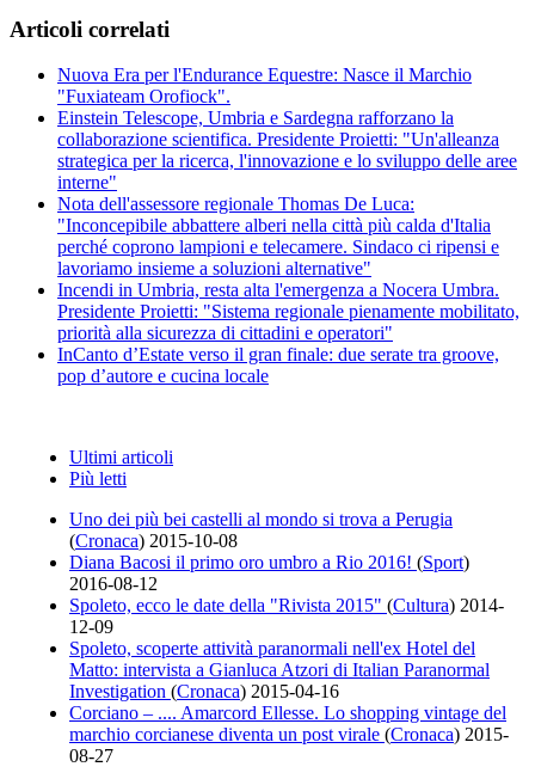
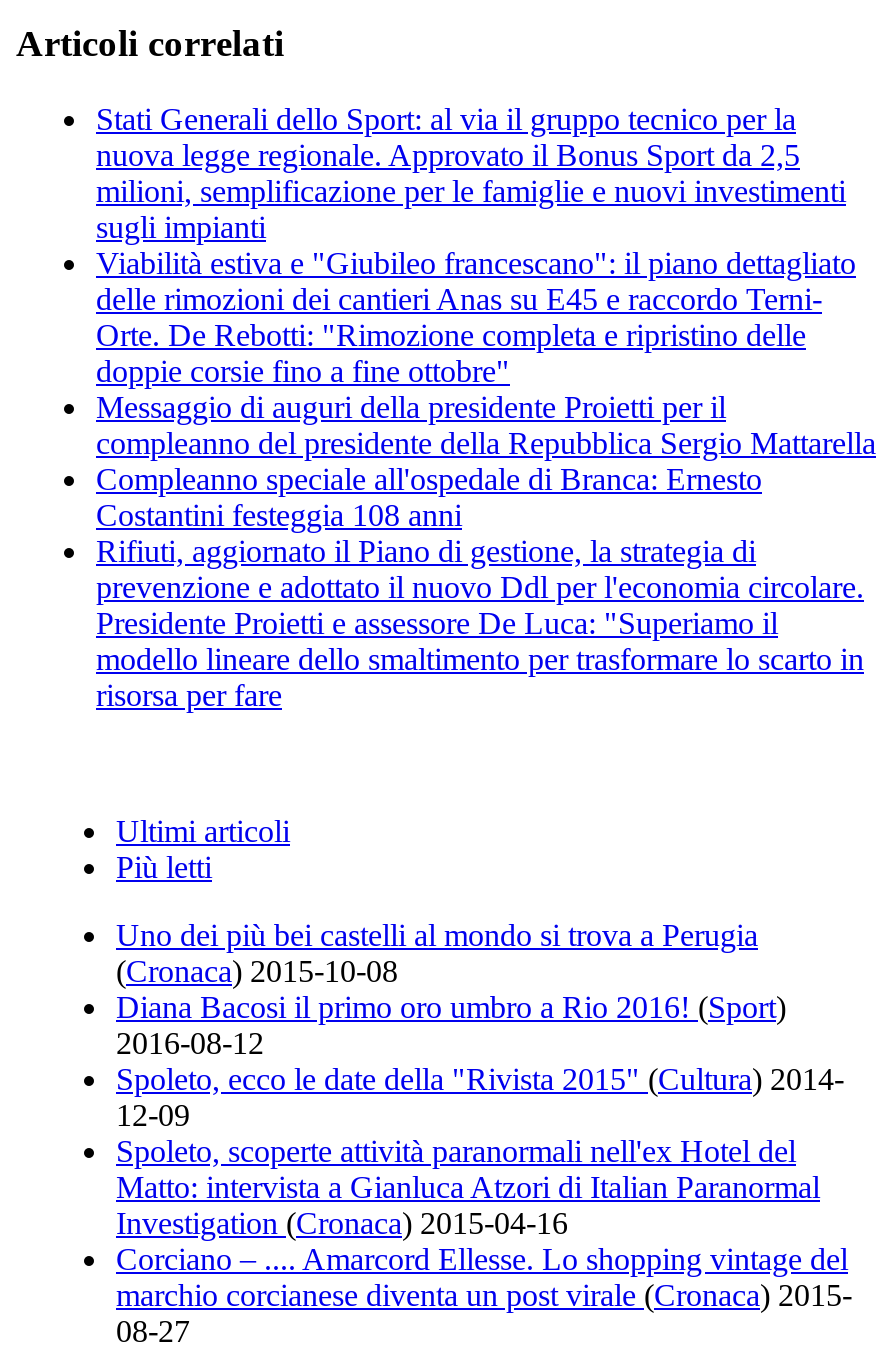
- Nuova Era per l'Endurance Equestre: Nasce il Marchio
- "Fuxiateam Orofiock".
- Einstein Telescope, Umbria e Sardegna rafforzano la
- collaborazione scientifica. Presidente Proietti: "Un'alleanza
- strategica per la ricerca, l'innovazione e lo sviluppo delle aree
- interne"
- Nota dell'assessore regionale Thomas De Luca:
- "Inconcepibile abbattere alberi nella città più calda d'Italia
- perché coprono lampioni e telecamere. Sindaco ci ripensi e
- lavoriamo insieme a soluzioni alternative"
- Incendi in Umbria, resta alta l'emergenza a Nocera Umbra.
- Presidente Proietti: "Sistema regionale pienamente mobilitato,
- priorità alla sicurezza di cittadini e operatori"
- InCanto d’Estate verso il gran finale: due serate tra groove,
- pop d’autore e cucina locale
+ Stati Generali dello Sport: al via il gruppo tecnico per la
+ nuova legge regionale. Approvato il Bonus Sport da 2,5
+ milioni, semplificazione per le famiglie e nuovi investimenti
+ sugli impianti
+ Viabilità estiva e "Giubileo francescano": il piano dettagliato
+ delle rimozioni dei cantieri Anas su E45 e raccordo Terni-
+ Orte. De Rebotti: "Rimozione completa e ripristino delle
+ doppie corsie fino a fine ottobre"
+ Messaggio di auguri della presidente Proietti per il
+ compleanno del presidente della Repubblica Sergio Mattarella
+ Compleanno speciale all'ospedale di Branca: Ernesto
+ Costantini festeggia 108 anni
+ Rifiuti, aggiornato il Piano di gestione, la strategia di
+ prevenzione e adottato il nuovo Ddl per l'economia circolare.
+ Presidente Proietti e assessore De Luca: "Superiamo il
+ modello lineare dello smaltimento per trasformare lo scarto in
+ risorsa per fare
